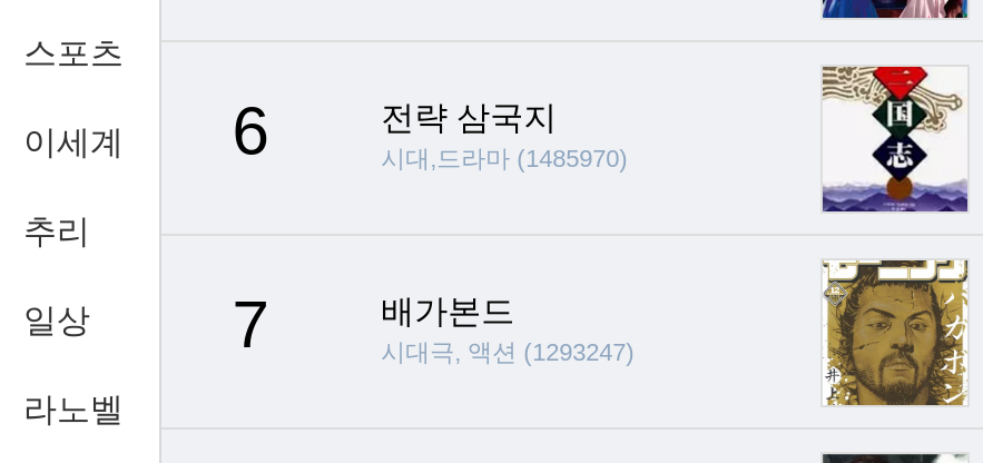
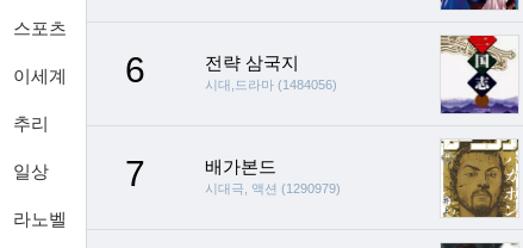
- 시대,드라마 (1485970)
+ 시대,드라마 (1484056)

- 시대극, 액션 (1293247)
+ 시대극, 액션 (1290979)
